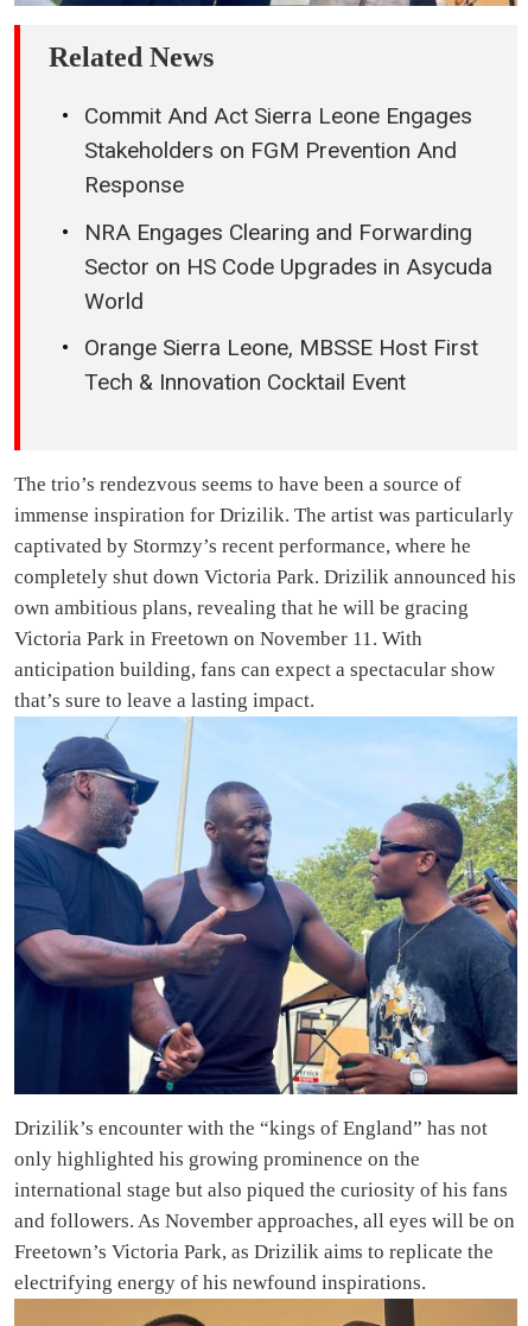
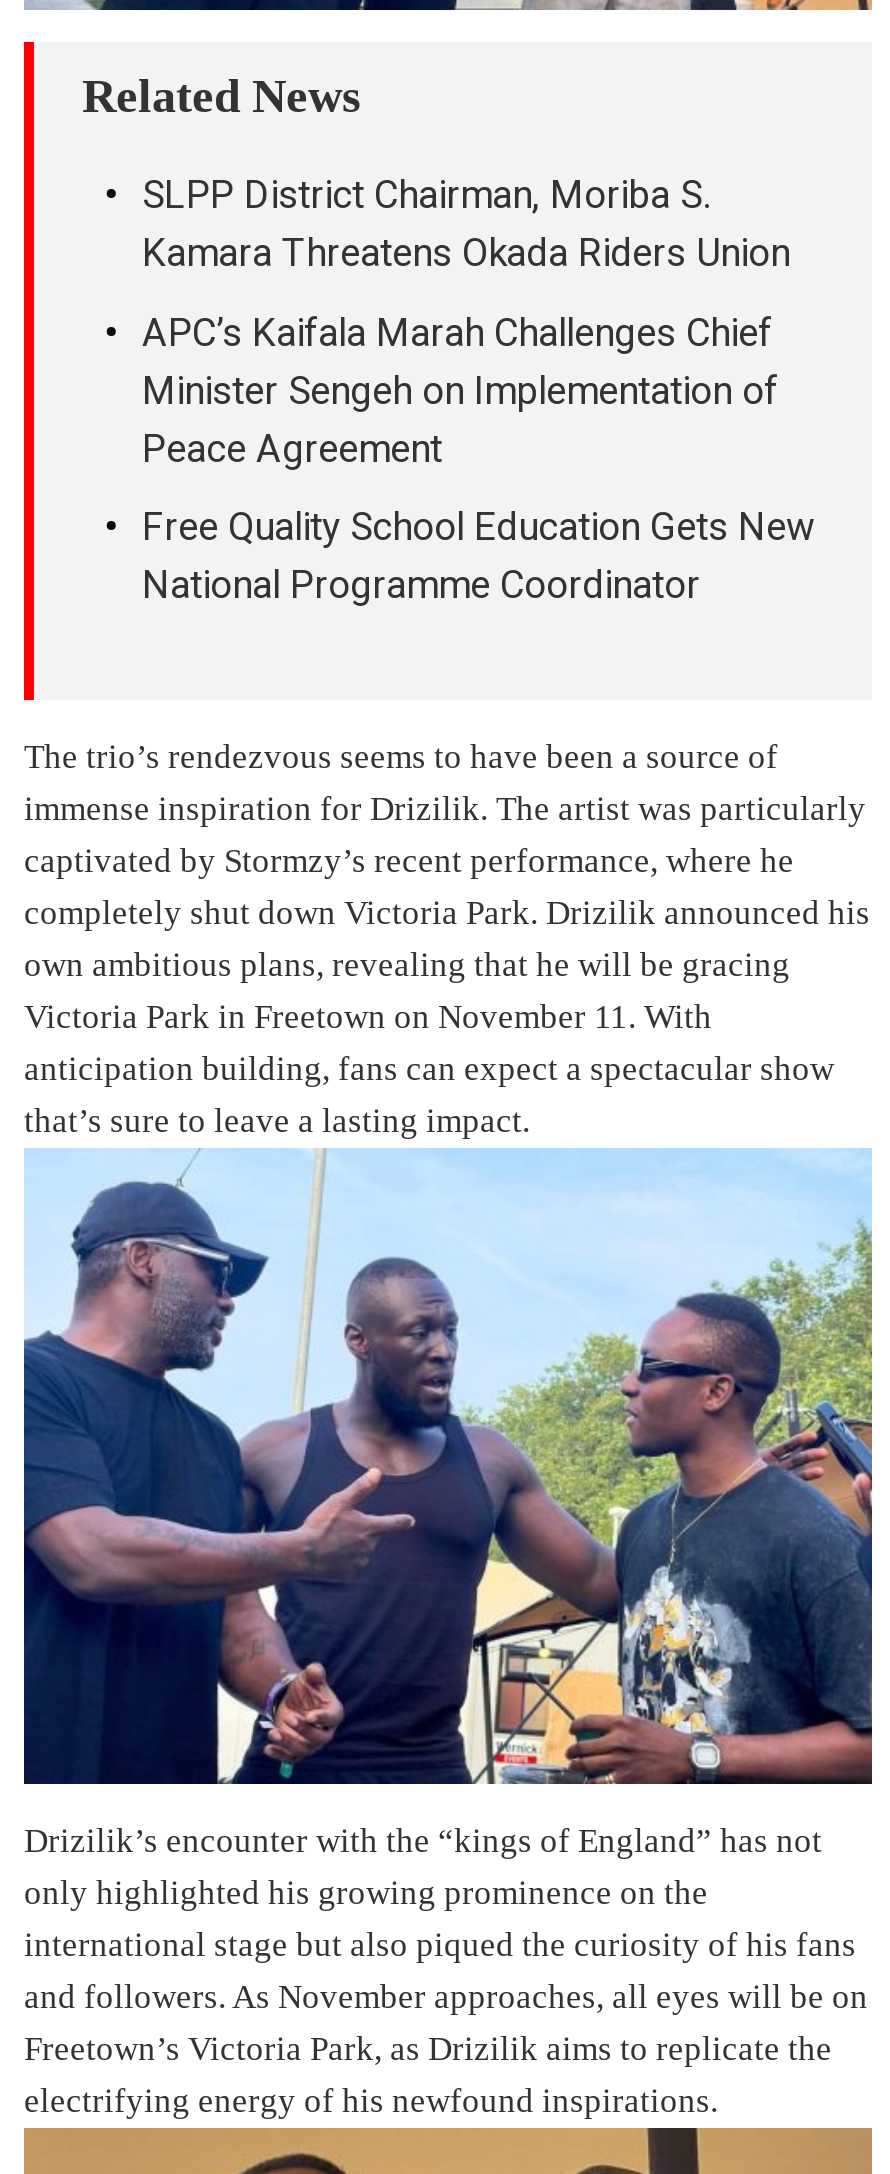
- Commit And Act Sierra Leone Engages
- Stakeholders on FGM Prevention And
- Response
+ SLPP District Chairman, Moriba S.
+ Kamara Threatens Okada Riders Union

- NRA Engages Clearing and Forwarding
- Sector on HS Code Upgrades in Asycuda
- World
+ APC’s Kaifala Marah Challenges Chief
+ Minister Sengeh on Implementation of
+ Peace Agreement

- Orange Sierra Leone, MBSSE Host First
- Tech & Innovation Cocktail Event
+ Free Quality School Education Gets New
+ National Programme Coordinator
